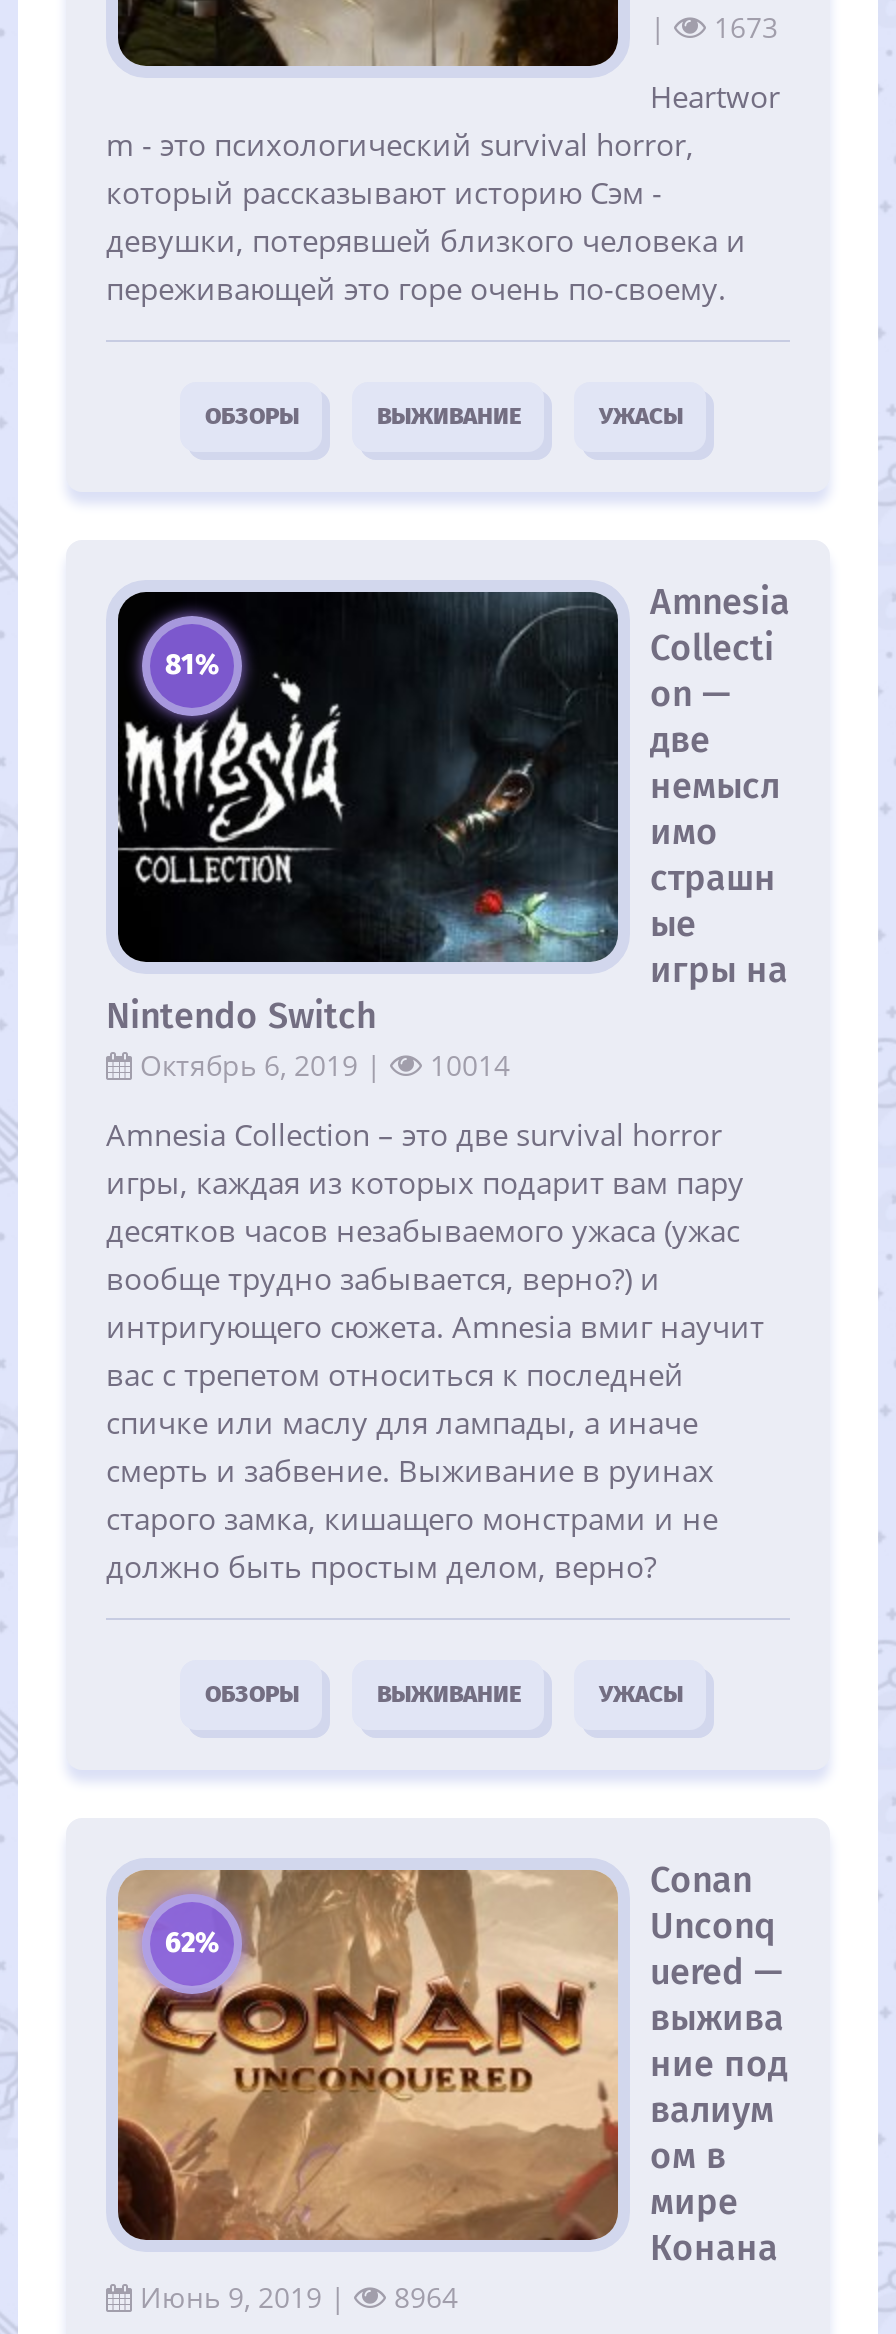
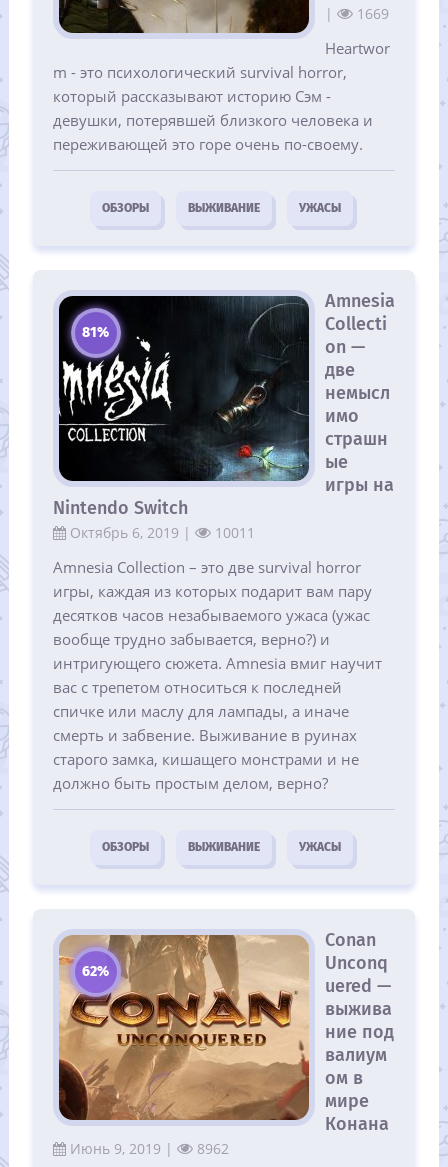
- 1673
+ 1669

- 10014
+ 10011

- 8964
+ 8962
